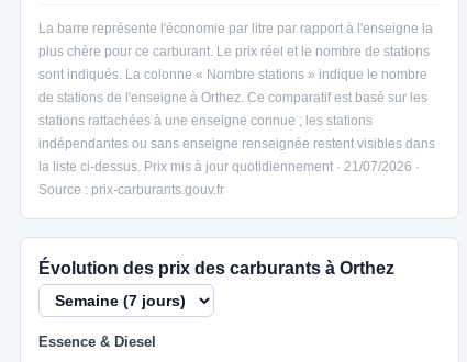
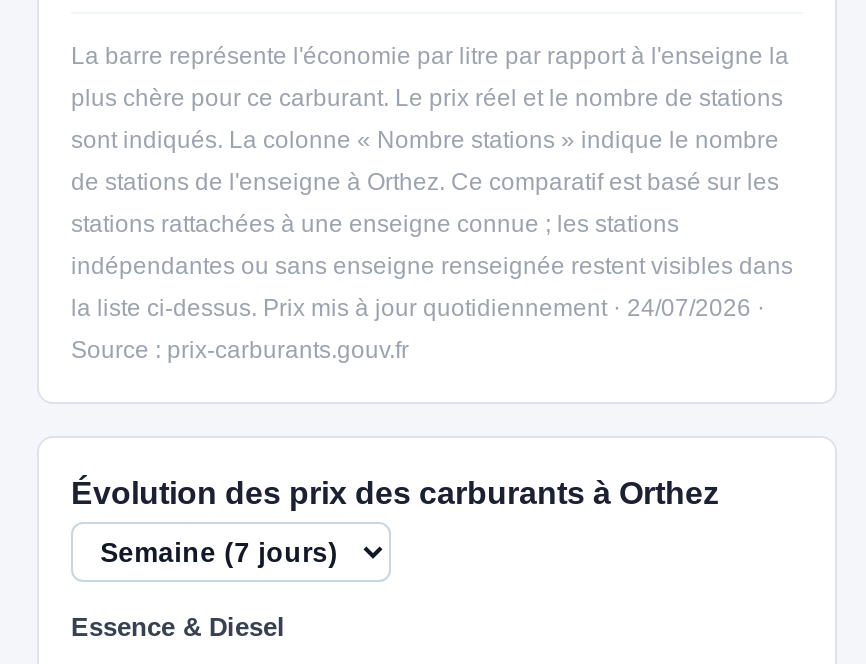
- la liste ci-dessus. Prix mis à jour quotidiennement · 21/07/2026 ·
+ la liste ci-dessus. Prix mis à jour quotidiennement · 24/07/2026 ·
